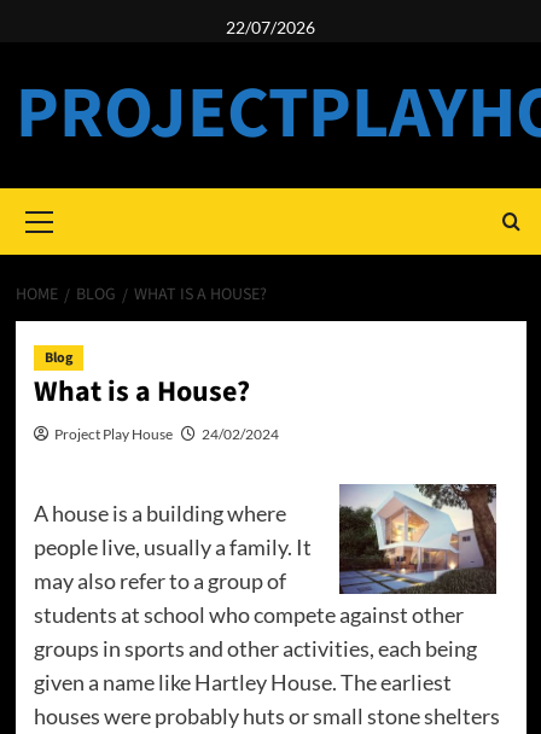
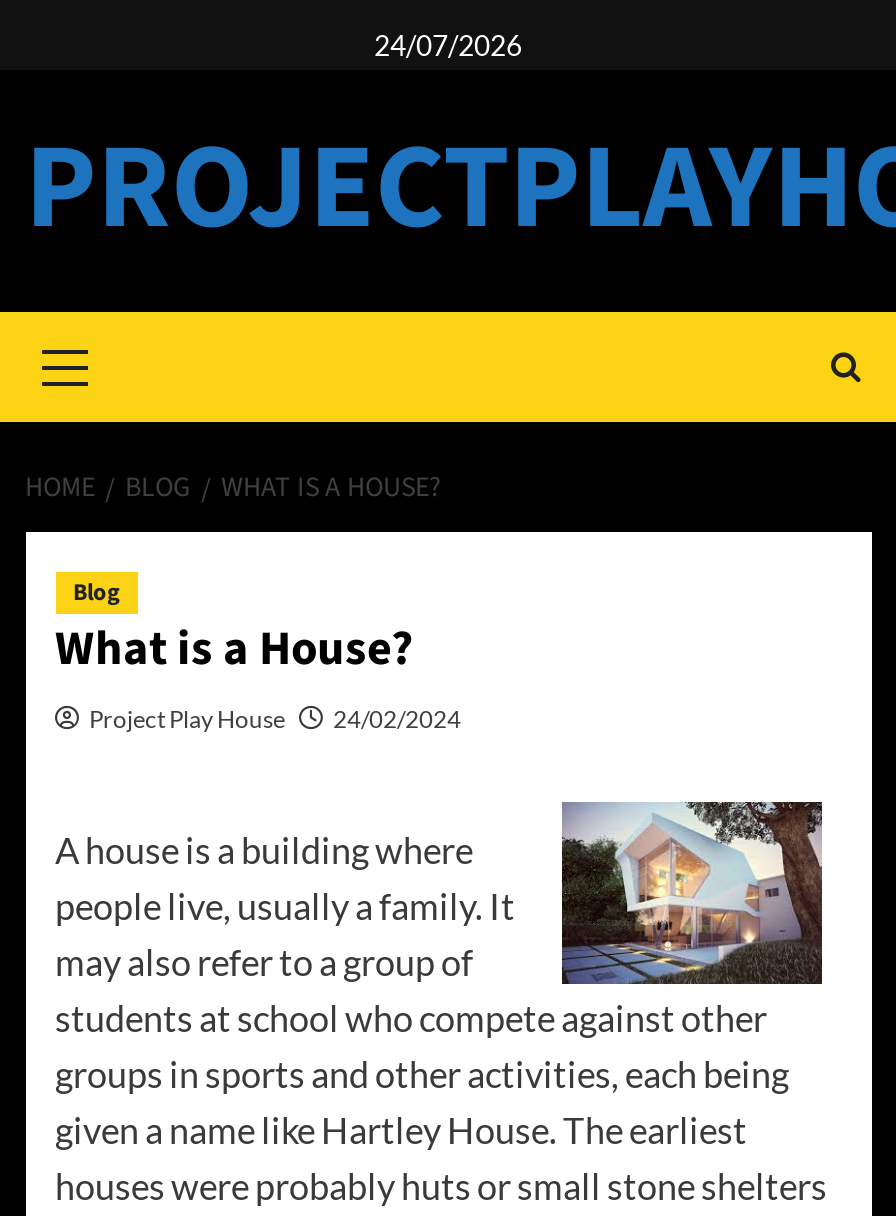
- 22/07/2026
+ 24/07/2026
